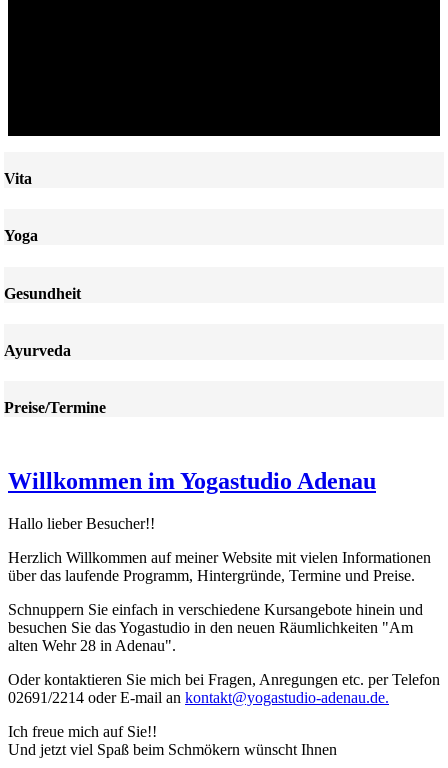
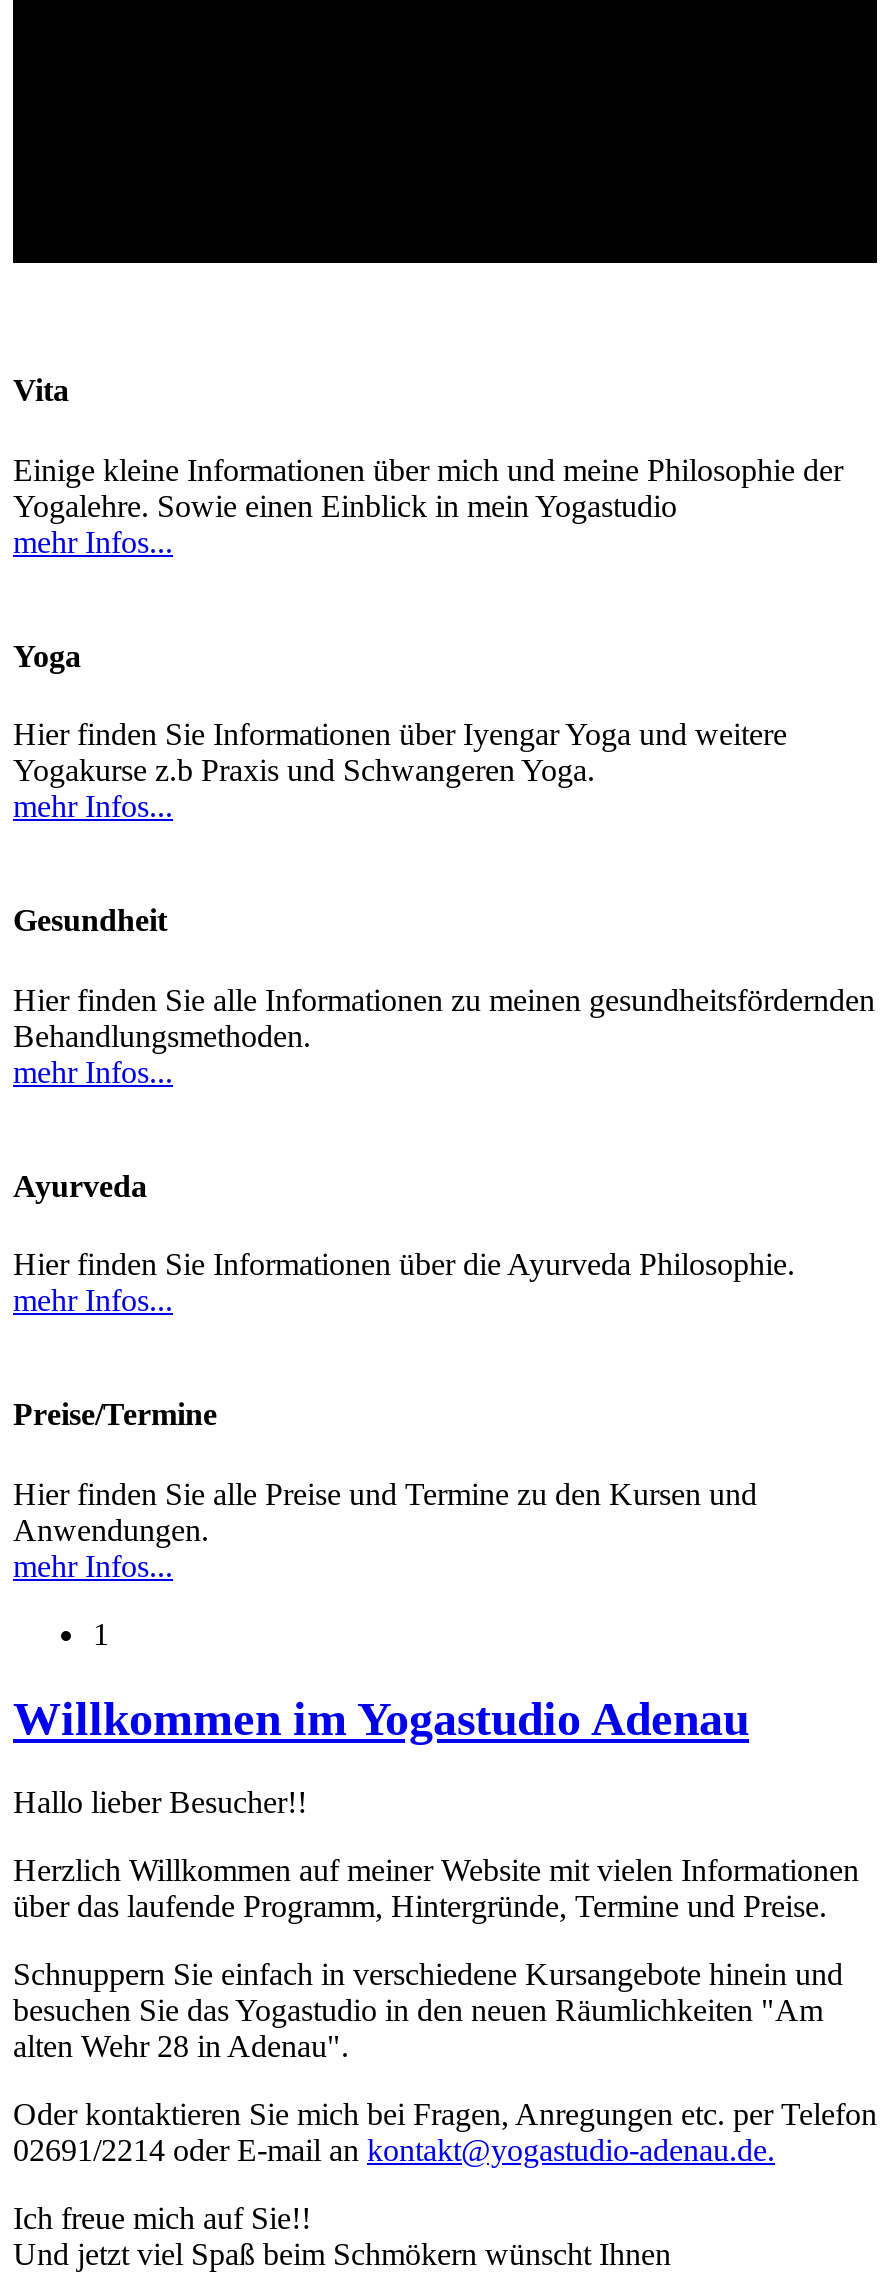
+ Einige kleine Informationen über mich und meine Philosophie der
+ Yogalehre. Sowie einen Einblick in mein Yogastudio
+ mehr Infos...

+ Hier finden Sie Informationen über Iyengar Yoga und weitere
+ Yogakurse z.b Praxis und Schwangeren Yoga.
+ mehr Infos...

+ Hier finden Sie alle Informationen zu meinen gesundheitsfördernden
+ Behandlungsmethoden.
+ mehr Infos...

+ Hier finden Sie Informationen über die Ayurveda Philosophie.
+ mehr Infos...

+ Hier finden Sie alle Preise und Termine zu den Kursen und
+ Anwendungen.
+ mehr Infos...
+ 1
